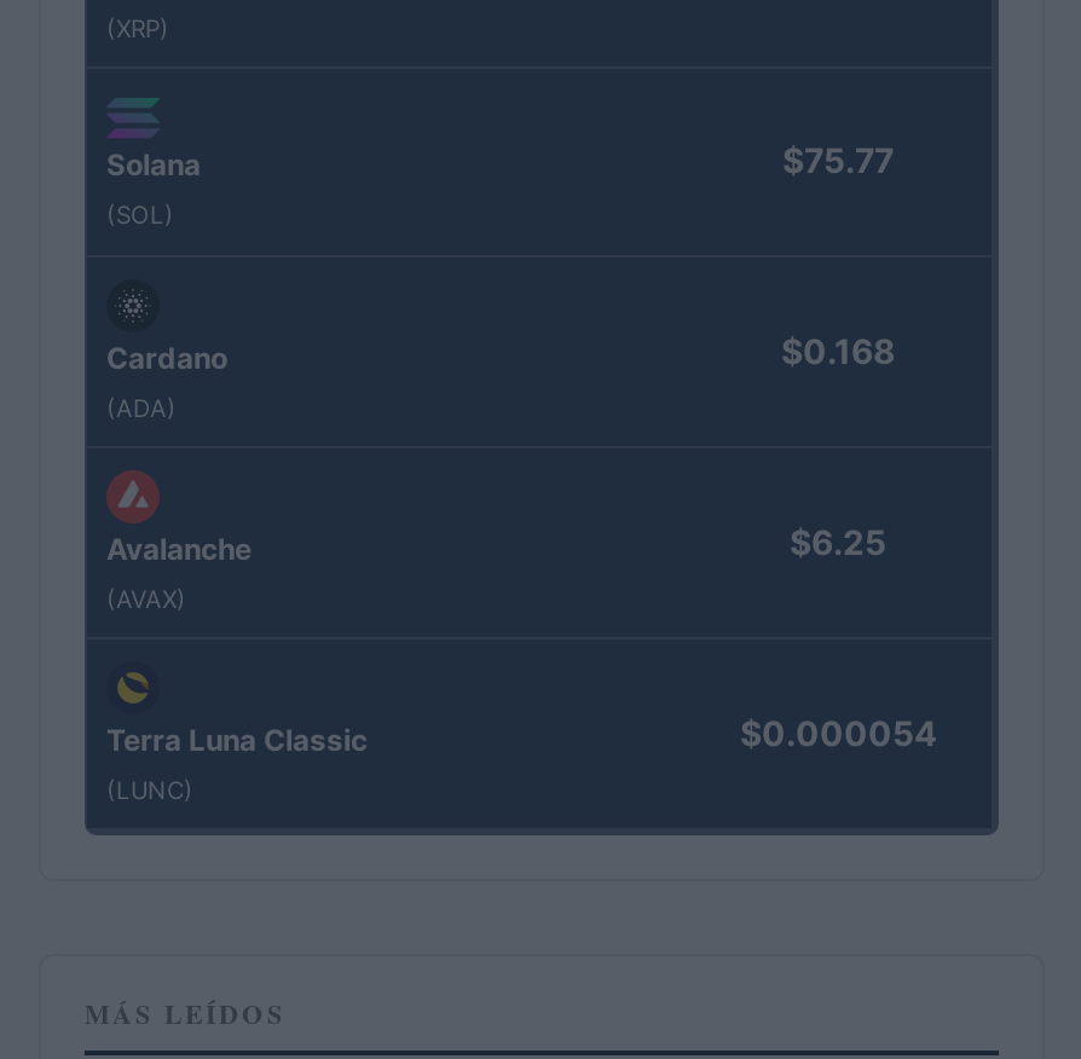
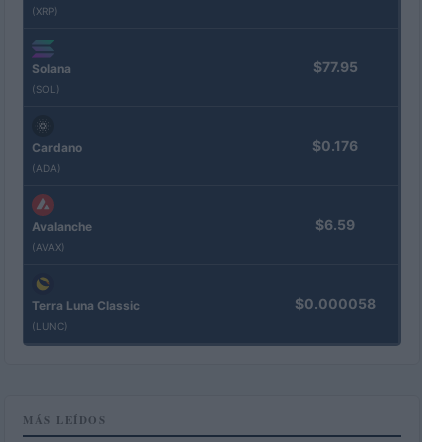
- $75.77
+ $77.95

- $0.168
+ $0.176

- $6.25
+ $6.59

- $0.000054
+ $0.000058
